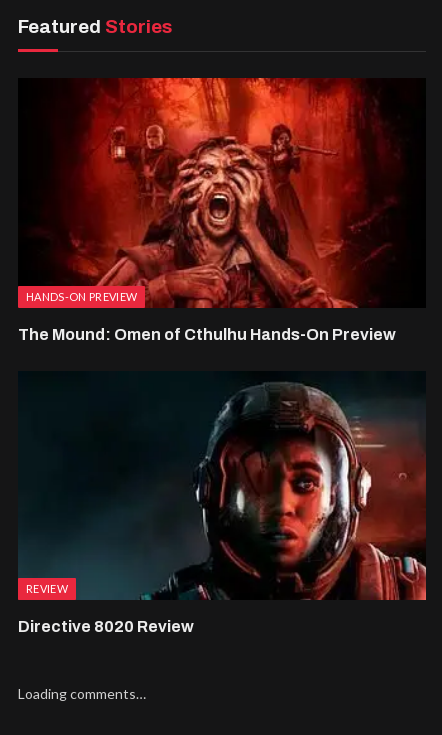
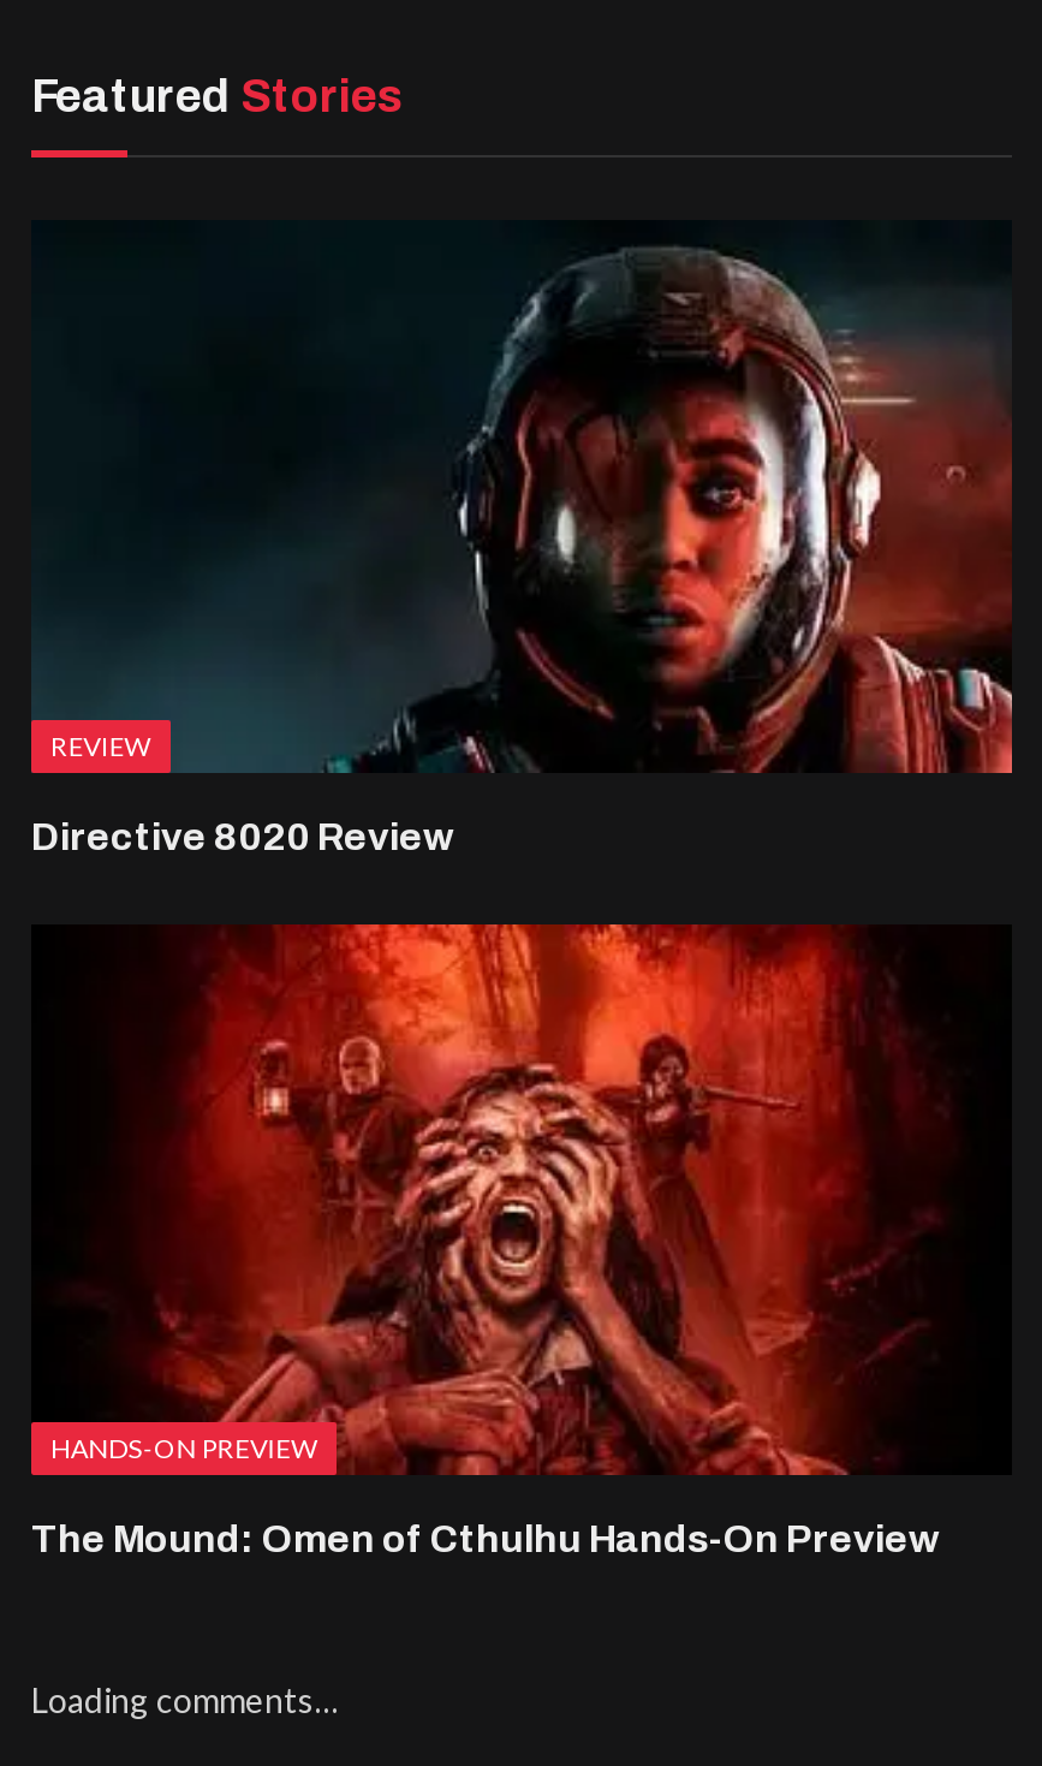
moved down: [image] | HANDS-ON PREVIEW | The Mound: Omen of Cthulhu Hands-On Preview

moved up: [image] | REVIEW | Directive 8020 Review
